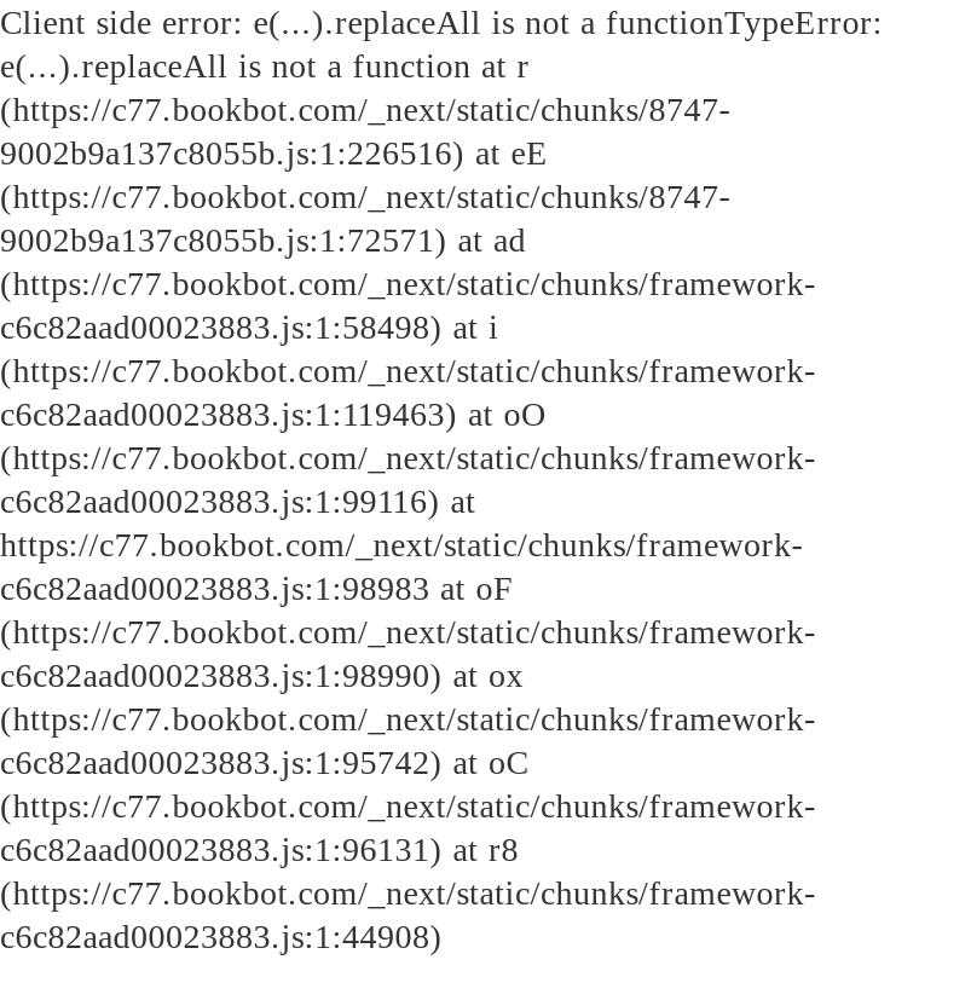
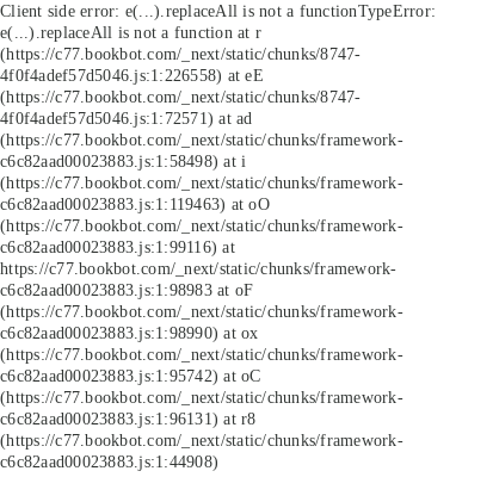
- 9002b9a137c8055b.js:1:226516) at eE
+ 4f0f4adef57d5046.js:1:226558) at eE

- 9002b9a137c8055b.js:1:72571) at ad
+ 4f0f4adef57d5046.js:1:72571) at ad
